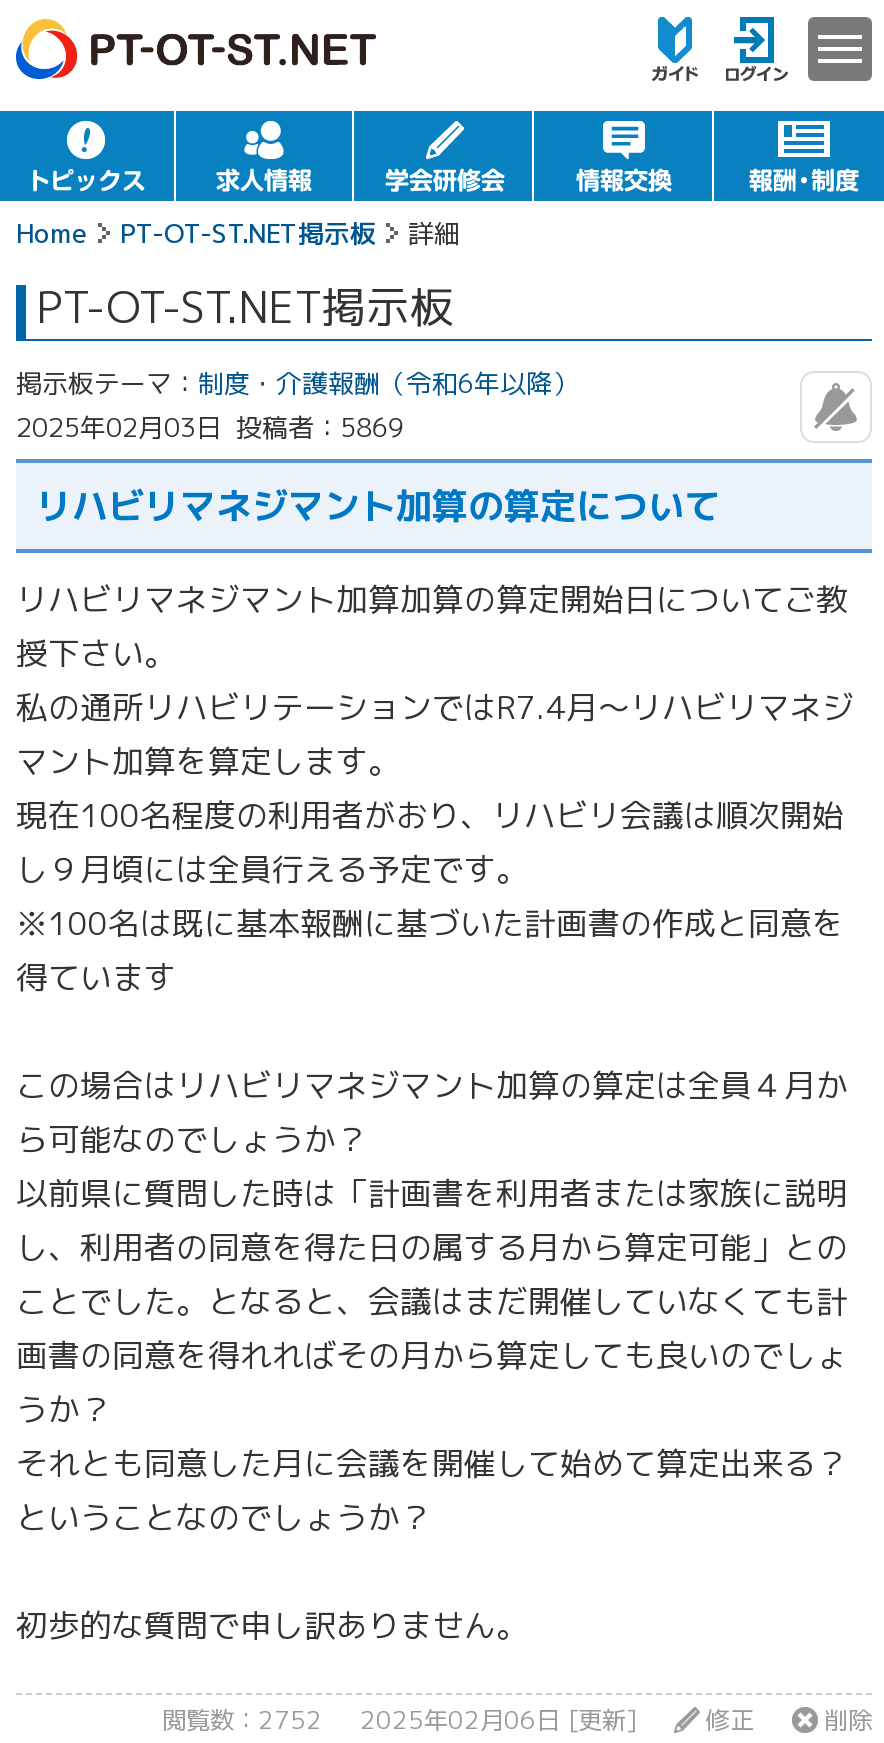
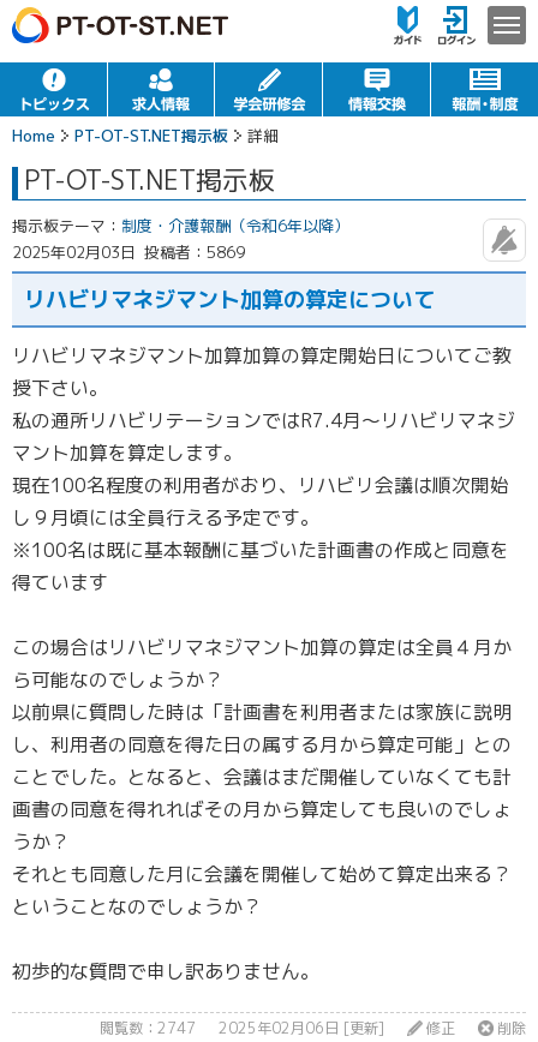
- 閲覧数：2752 2025年02月06日 [更新]
+ 閲覧数：2747 2025年02月06日 [更新]
